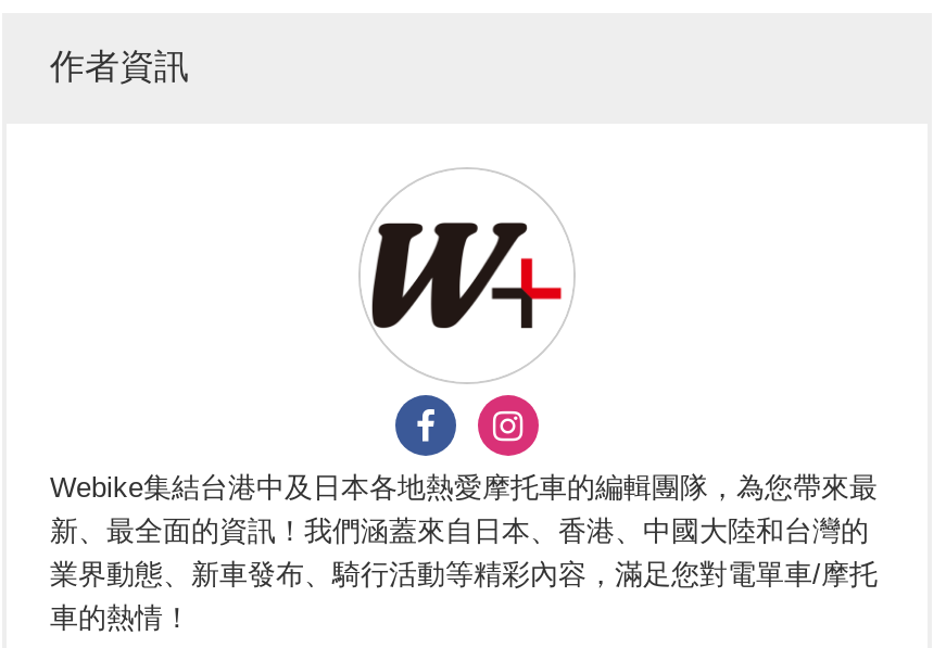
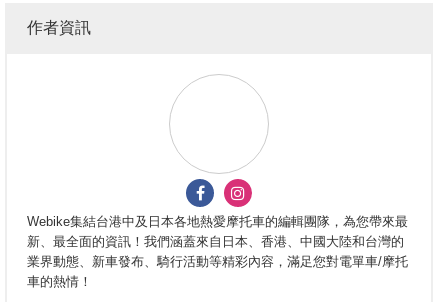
- [image]
